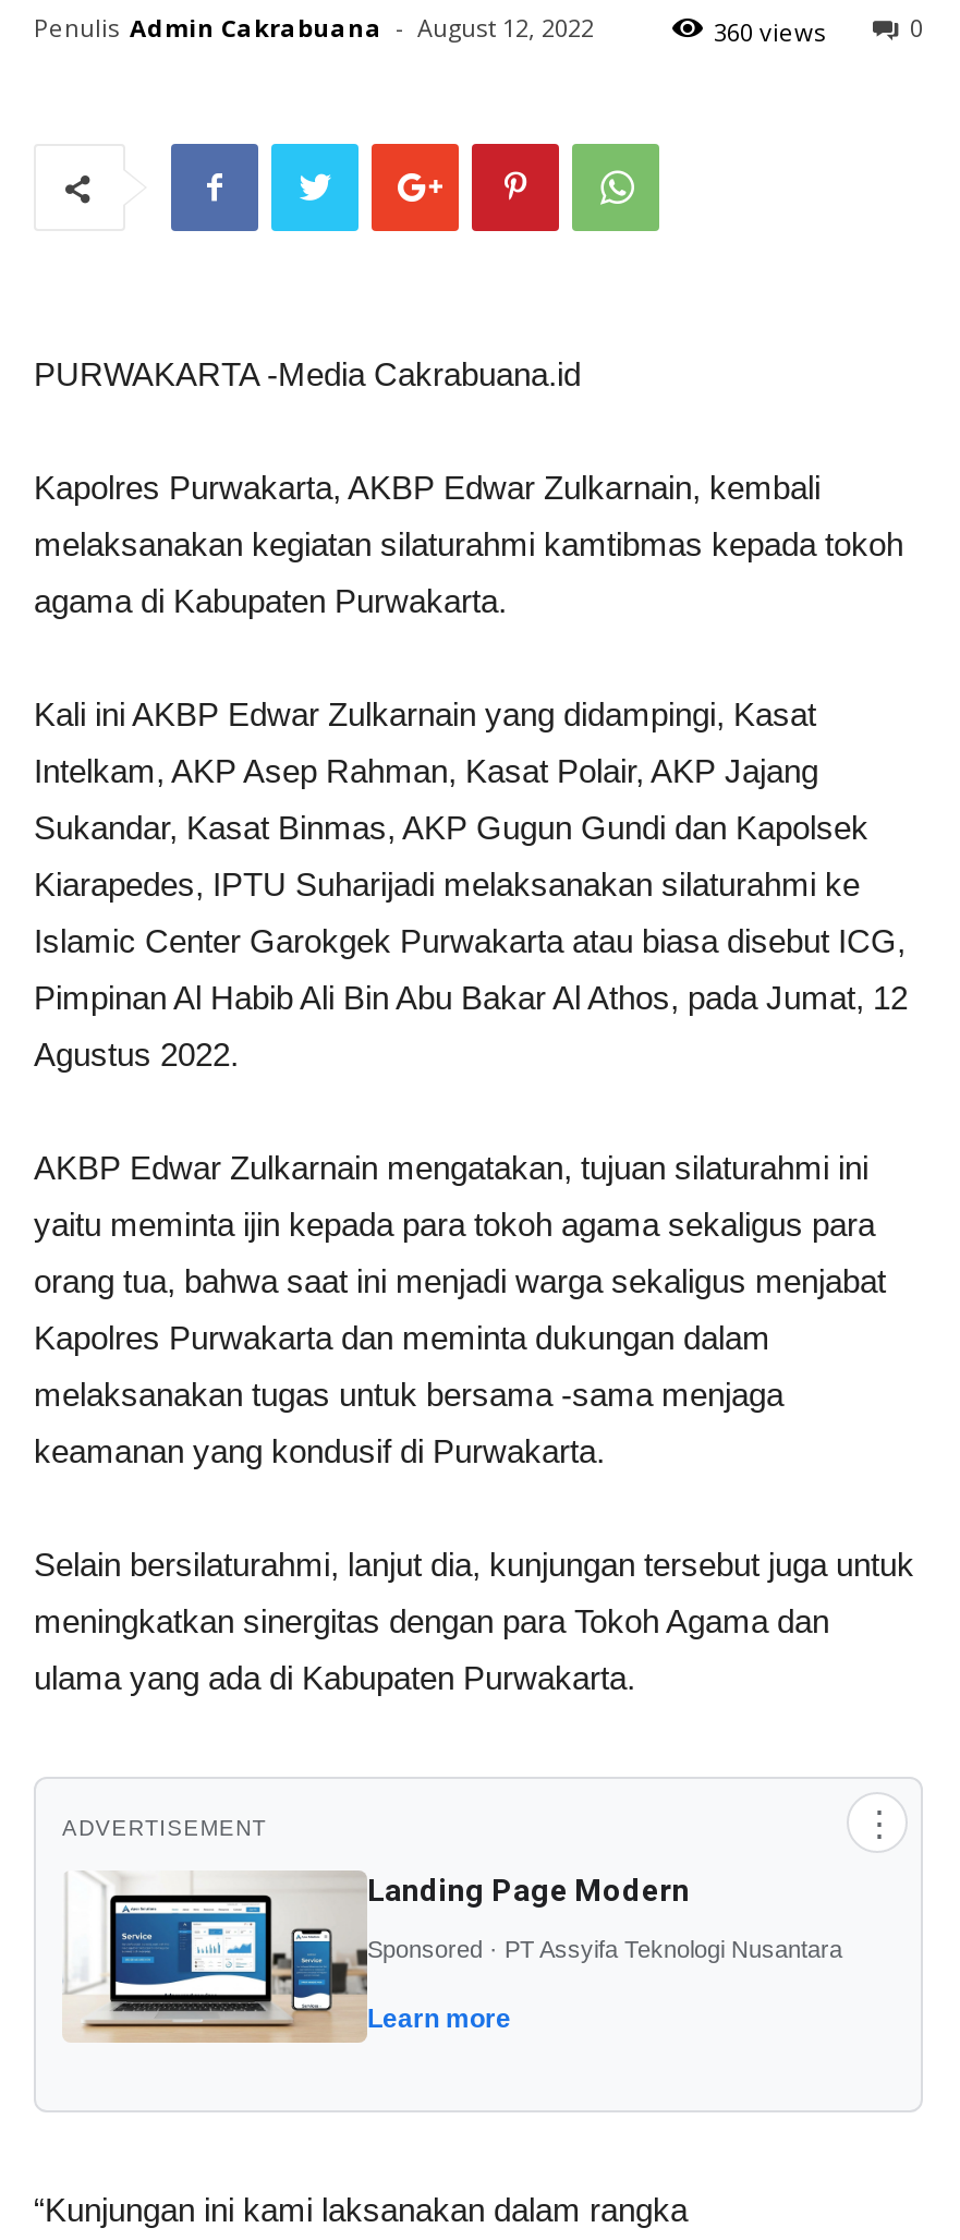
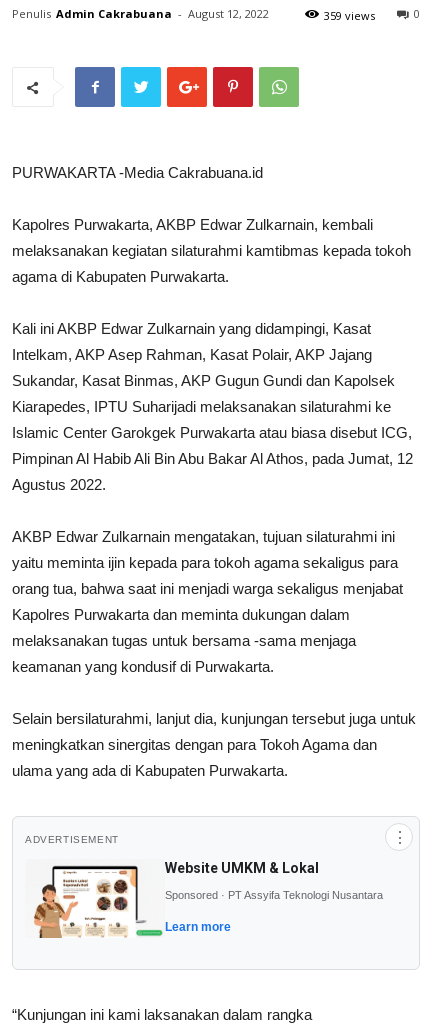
- 360 views
+ 359 views

- [image]
- Landing Page Modern
+ [image]
+ Website UMKM & Lokal
